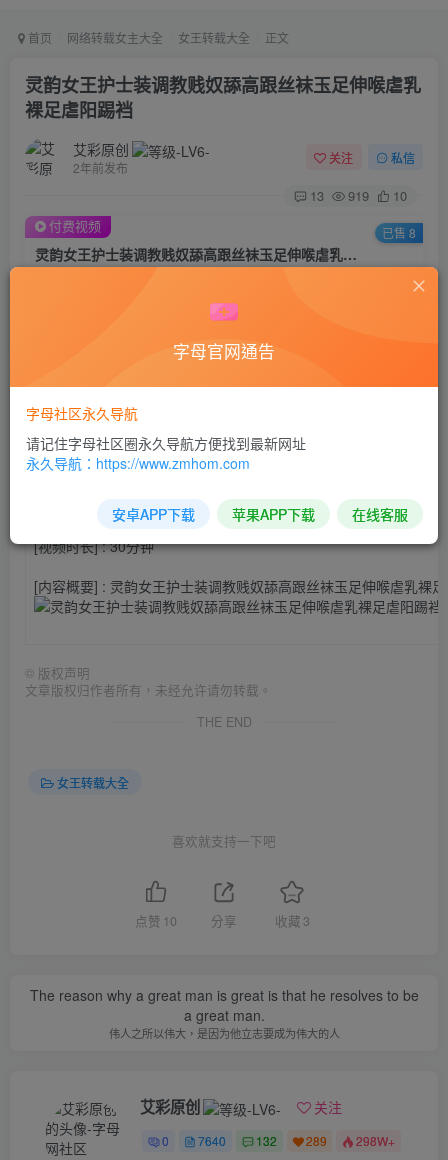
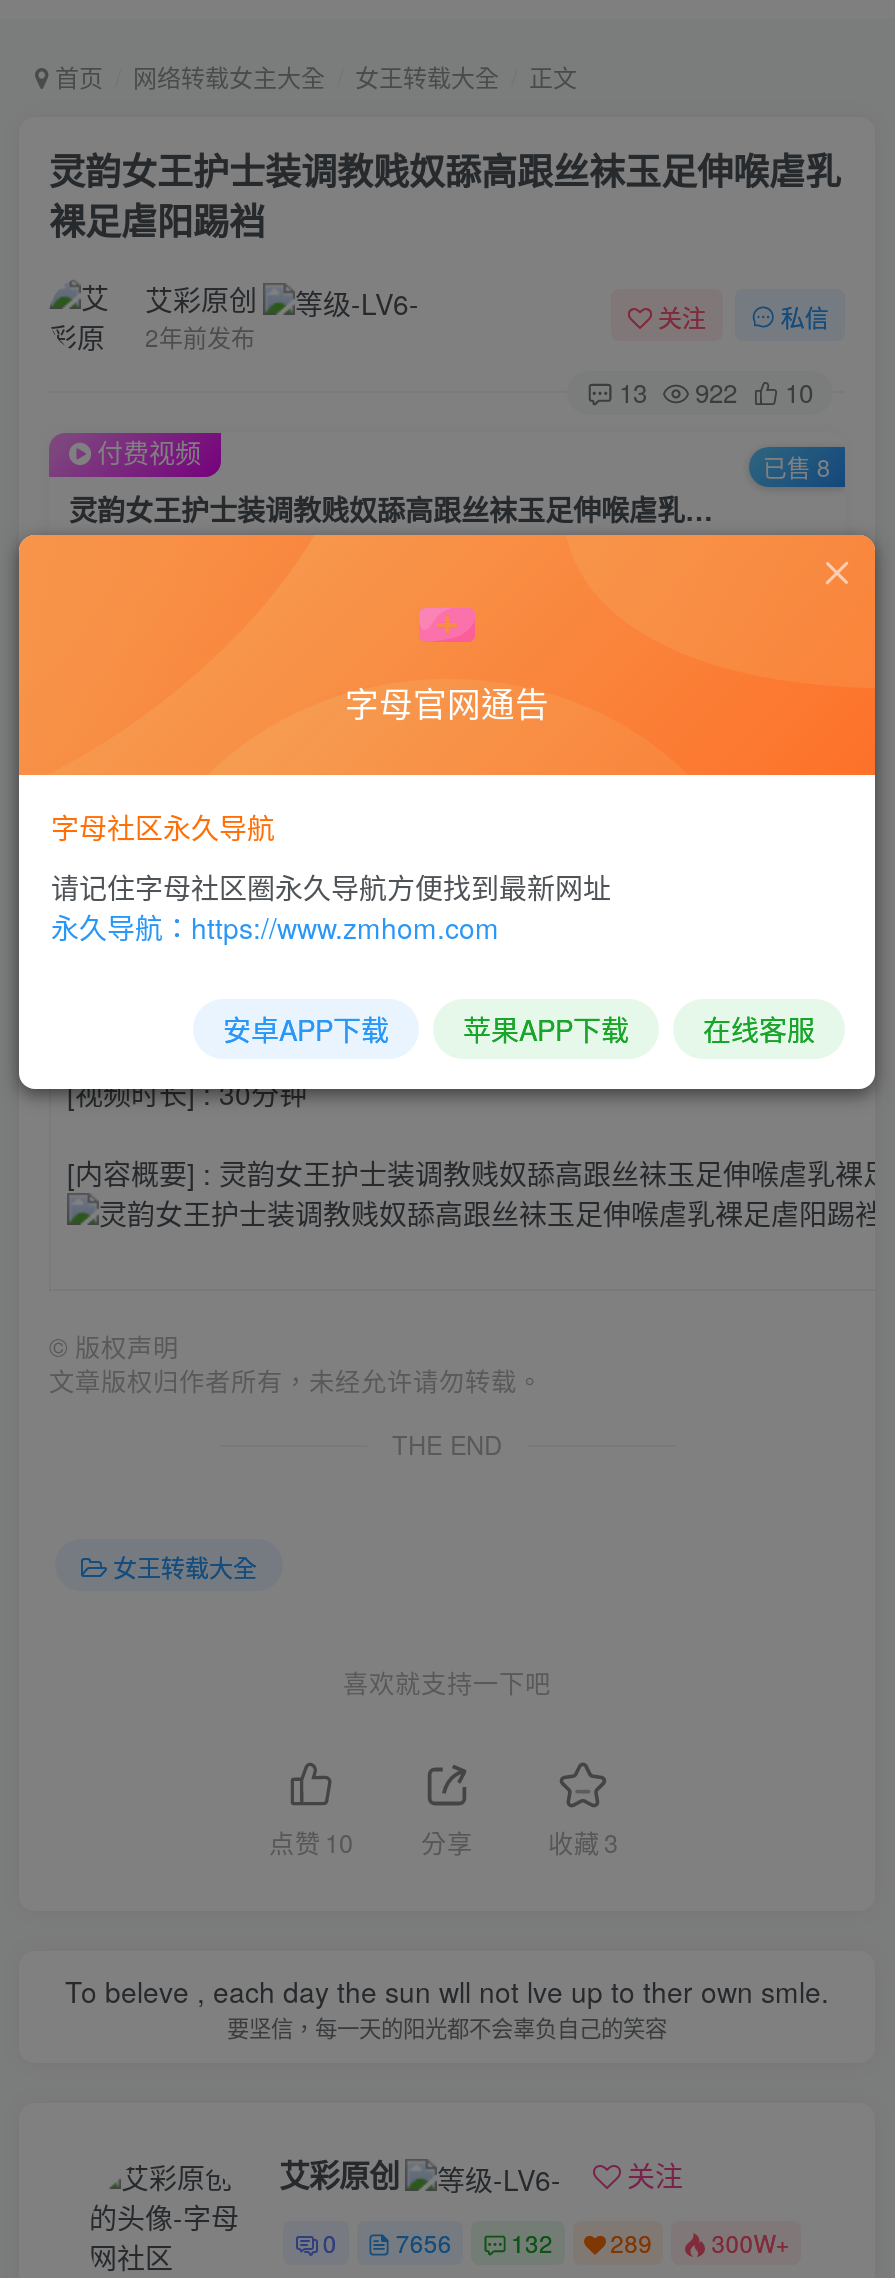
- 13 919 10
+ 13 922 10

- The reason why a great man is great is that he resolves to be
- a great man.
- 伟人之所以伟大，是因为他立志要成为伟大的人
+ To beleve , each day the sun wll not lve up to ther own smle.
+ 要坚信，每一天的阳光都不会辜负自己的笑容

- 7640
+ 7656

- 298W+
+ 300W+
